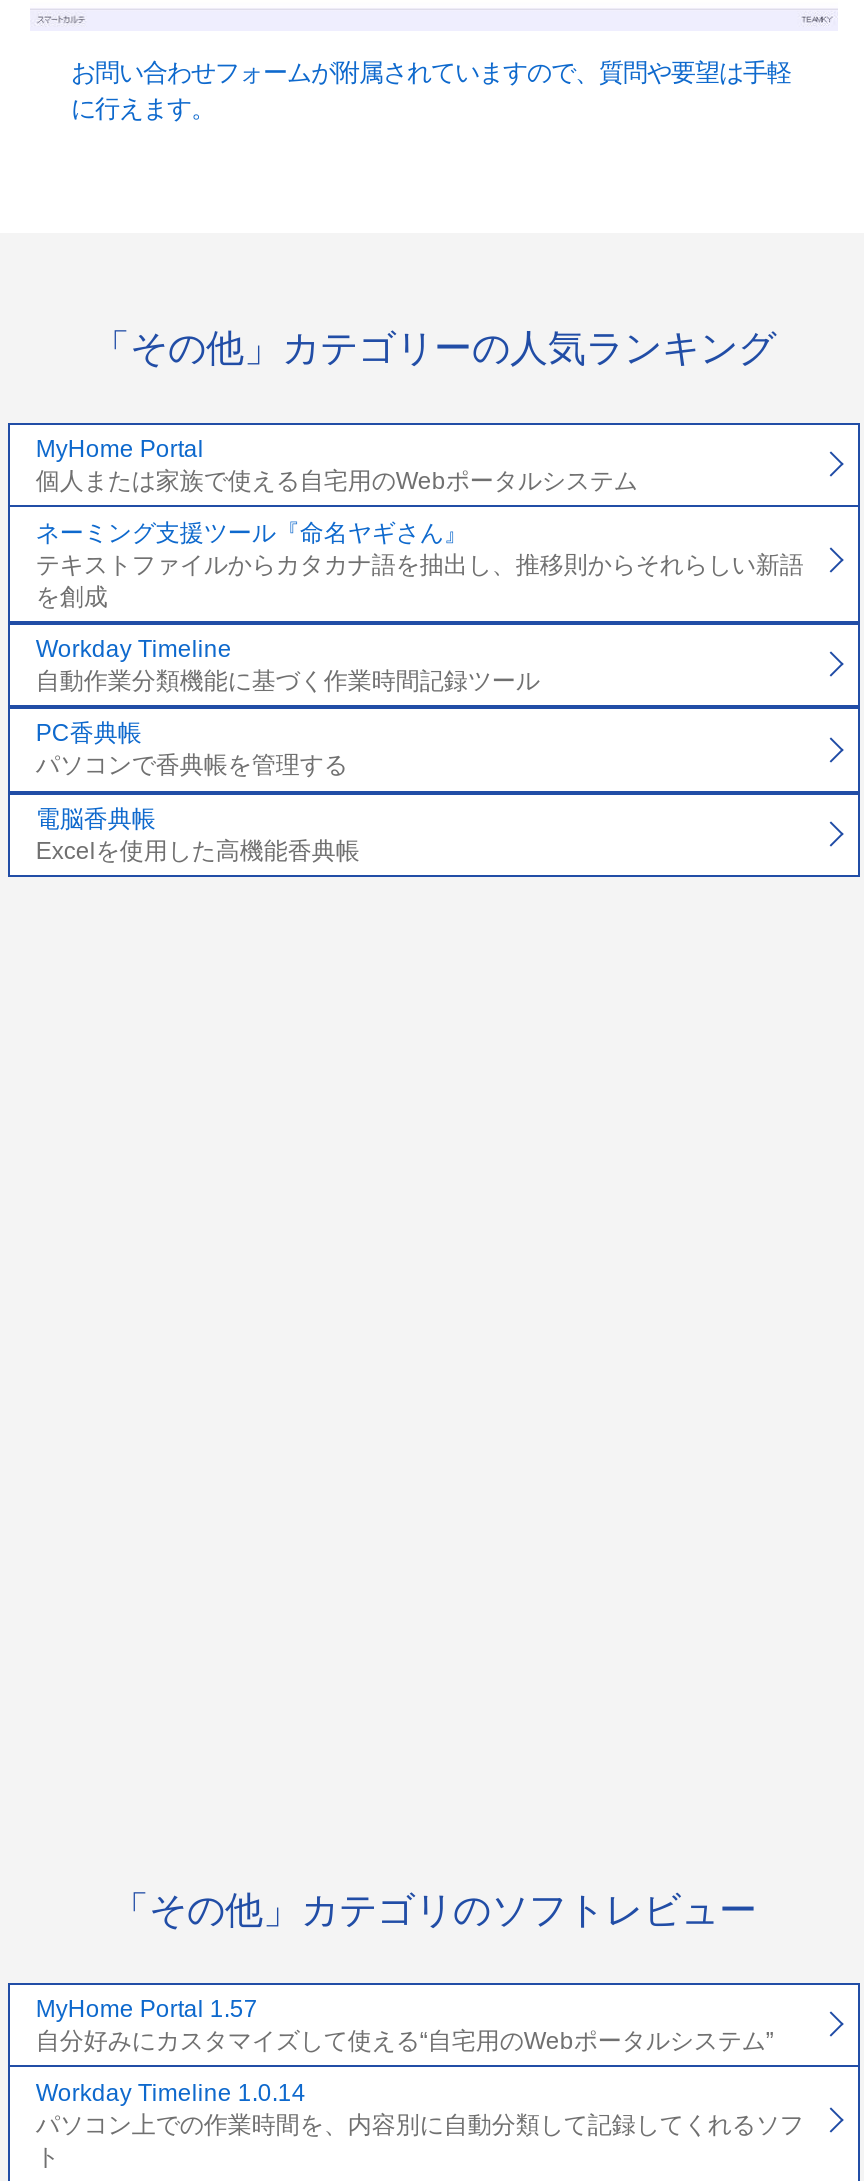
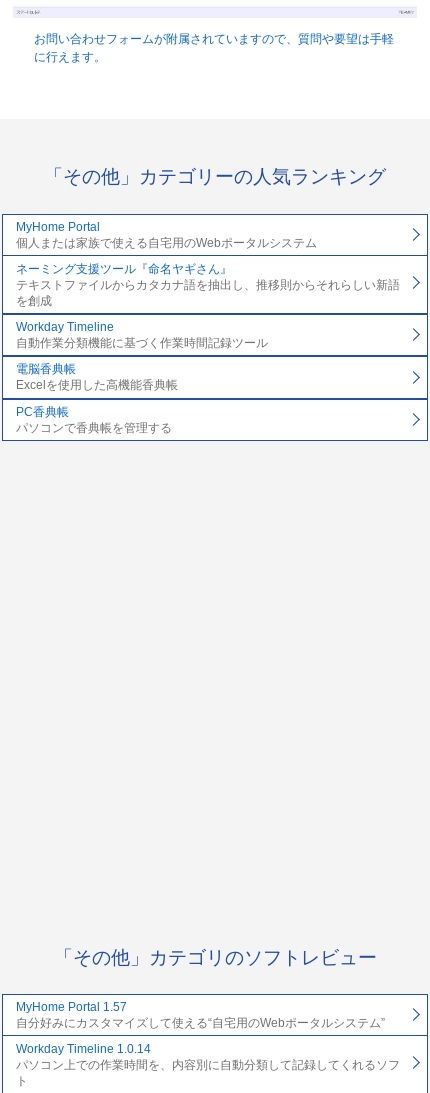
moved down: PC香典帳 | パソコンで香典帳を管理する

moved up: 電脳香典帳 | Excelを使用した高機能香典帳
